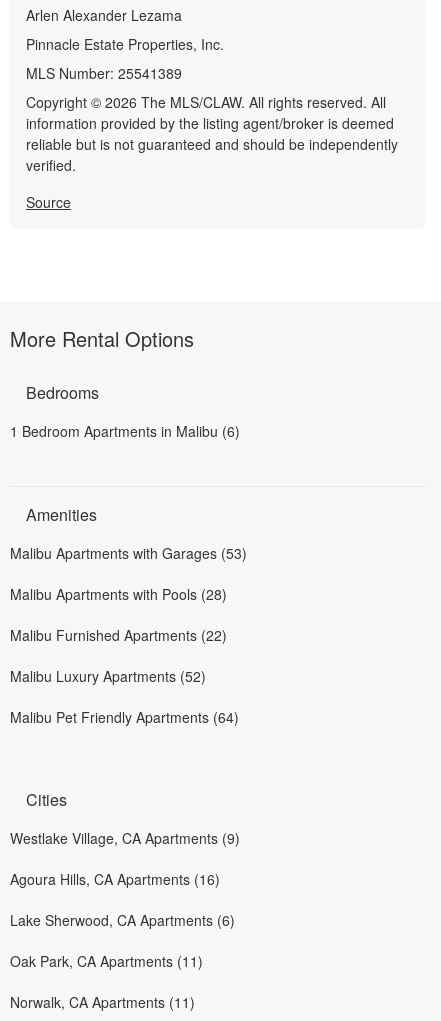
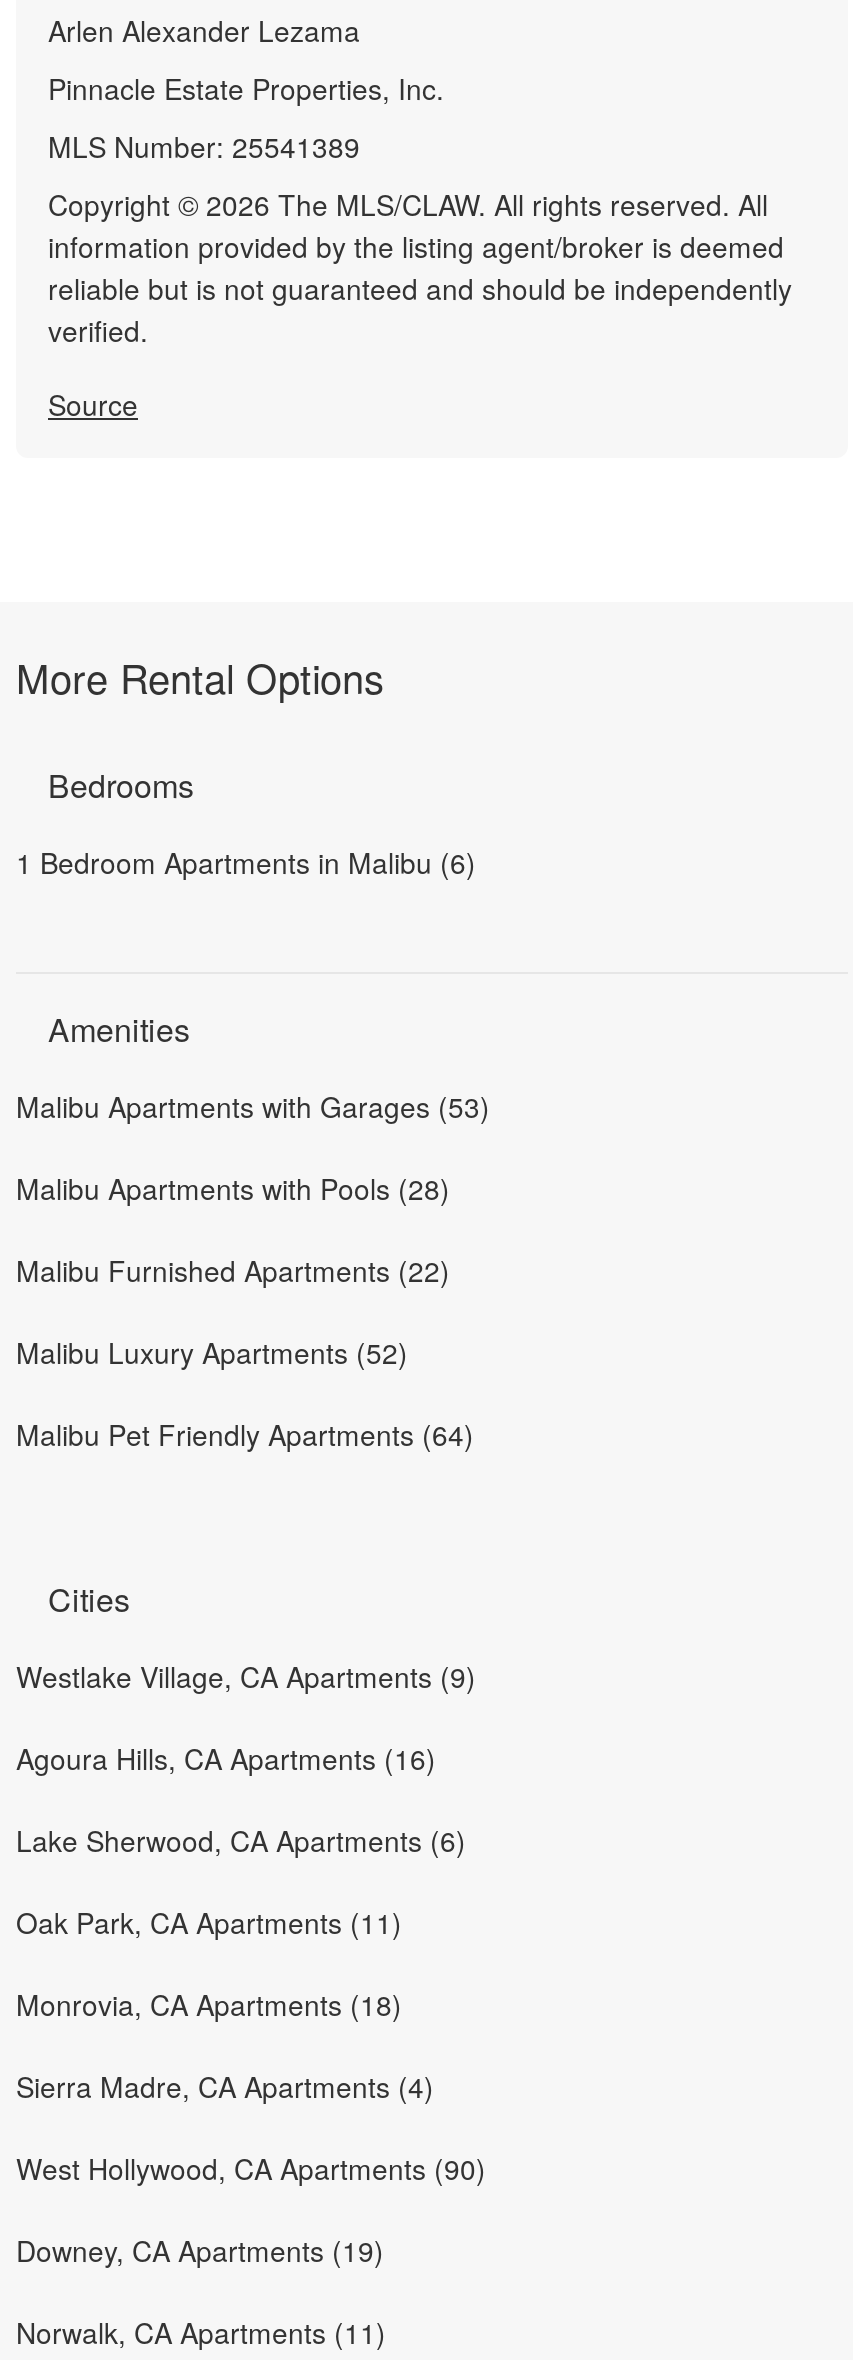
+ Monrovia, CA Apartments (18)
+ Sierra Madre, CA Apartments (4)
+ West Hollywood, CA Apartments (90)
+ Downey, CA Apartments (19)
